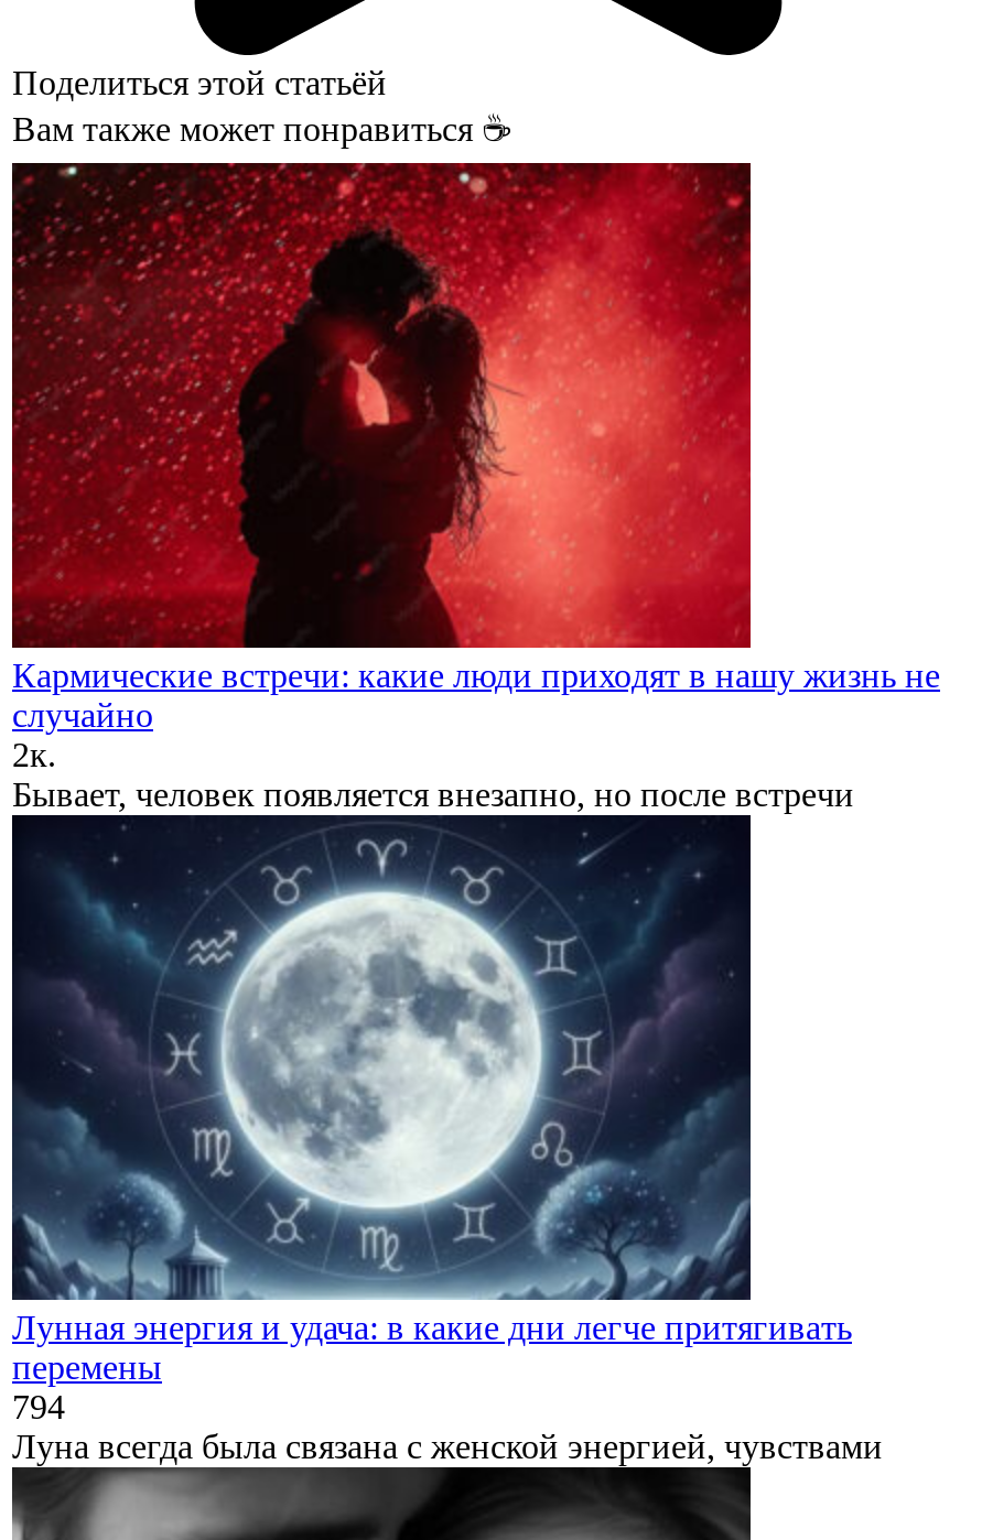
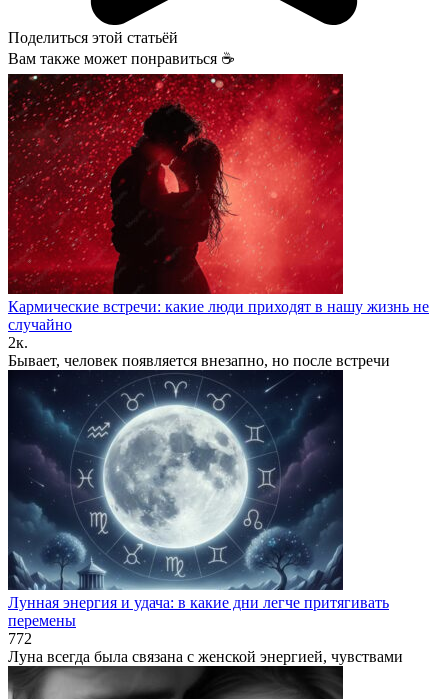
- 794
+ 772
